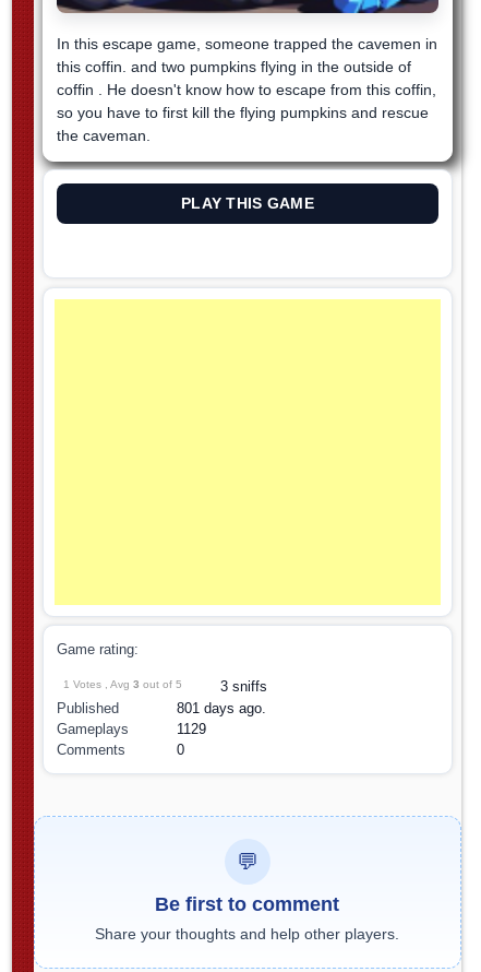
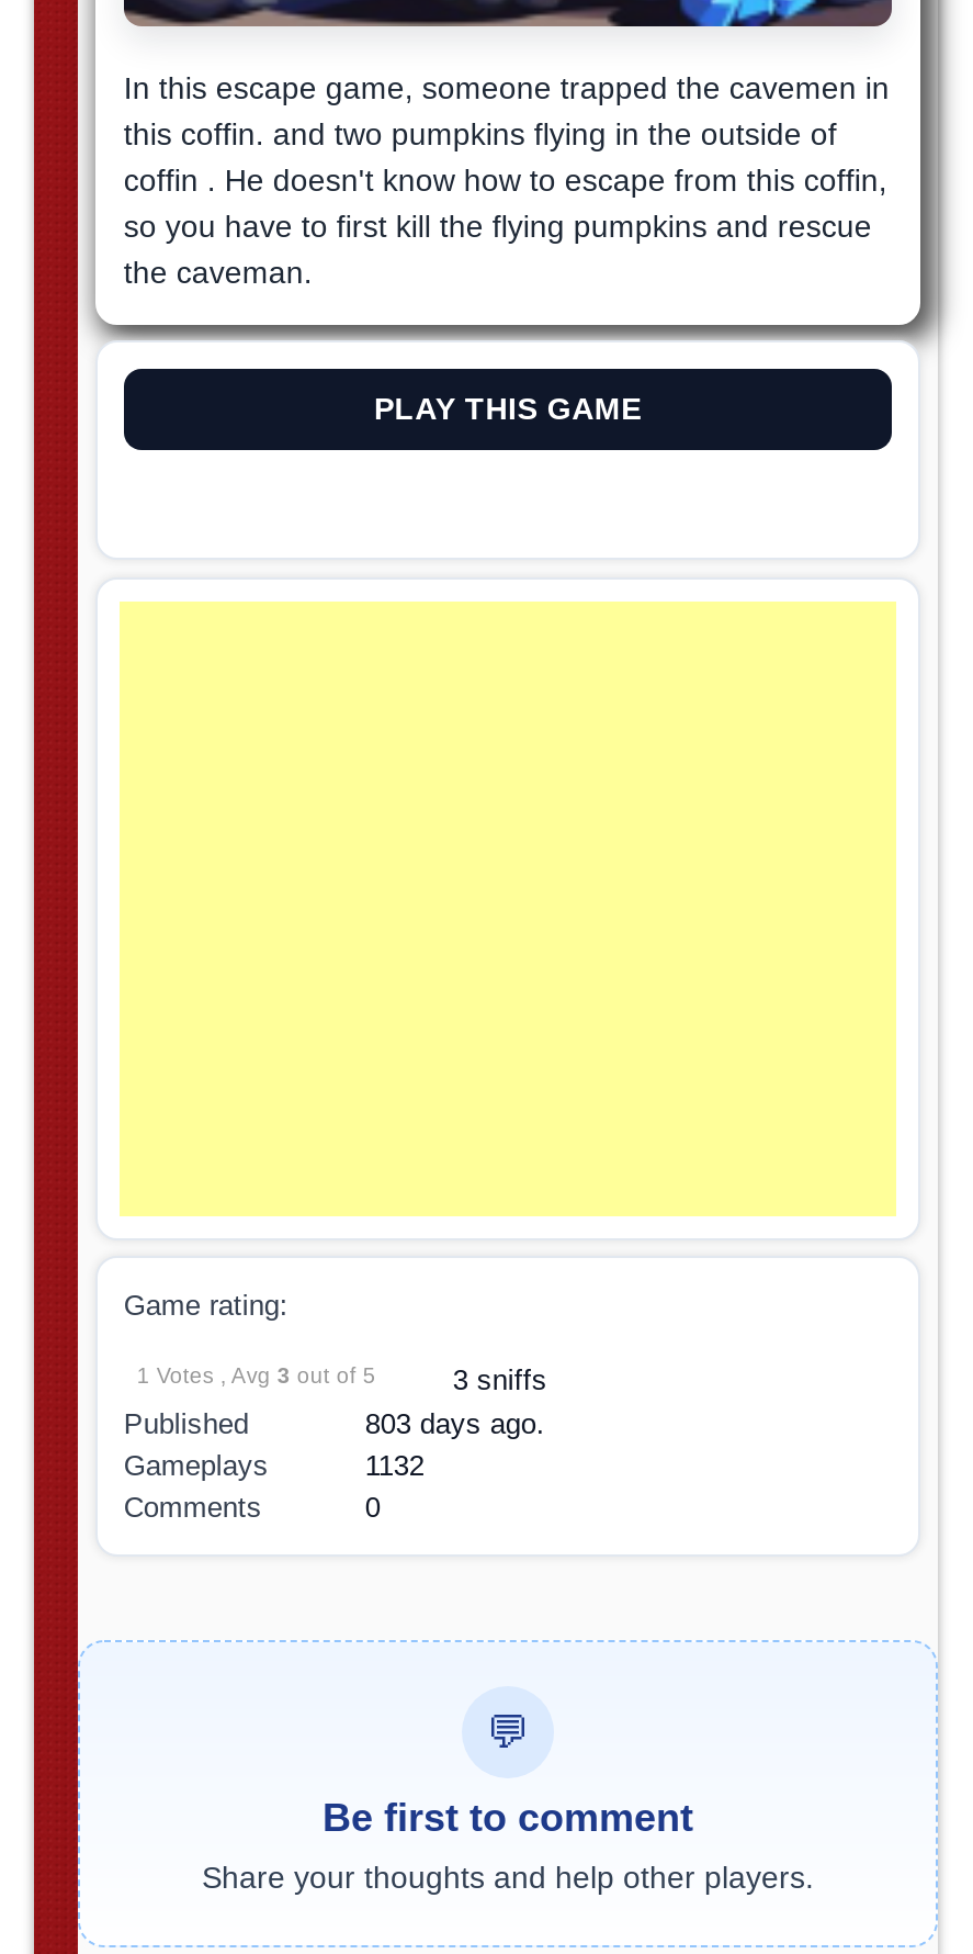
- 801 days ago.
+ 803 days ago.

- 1129
+ 1132
